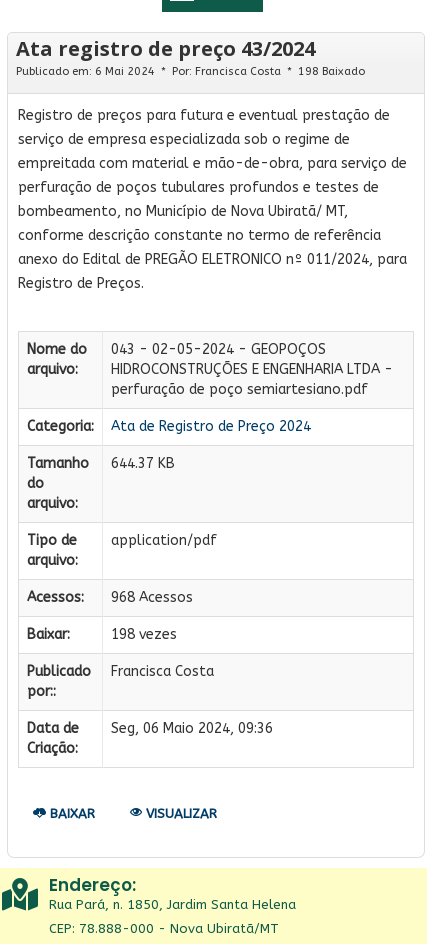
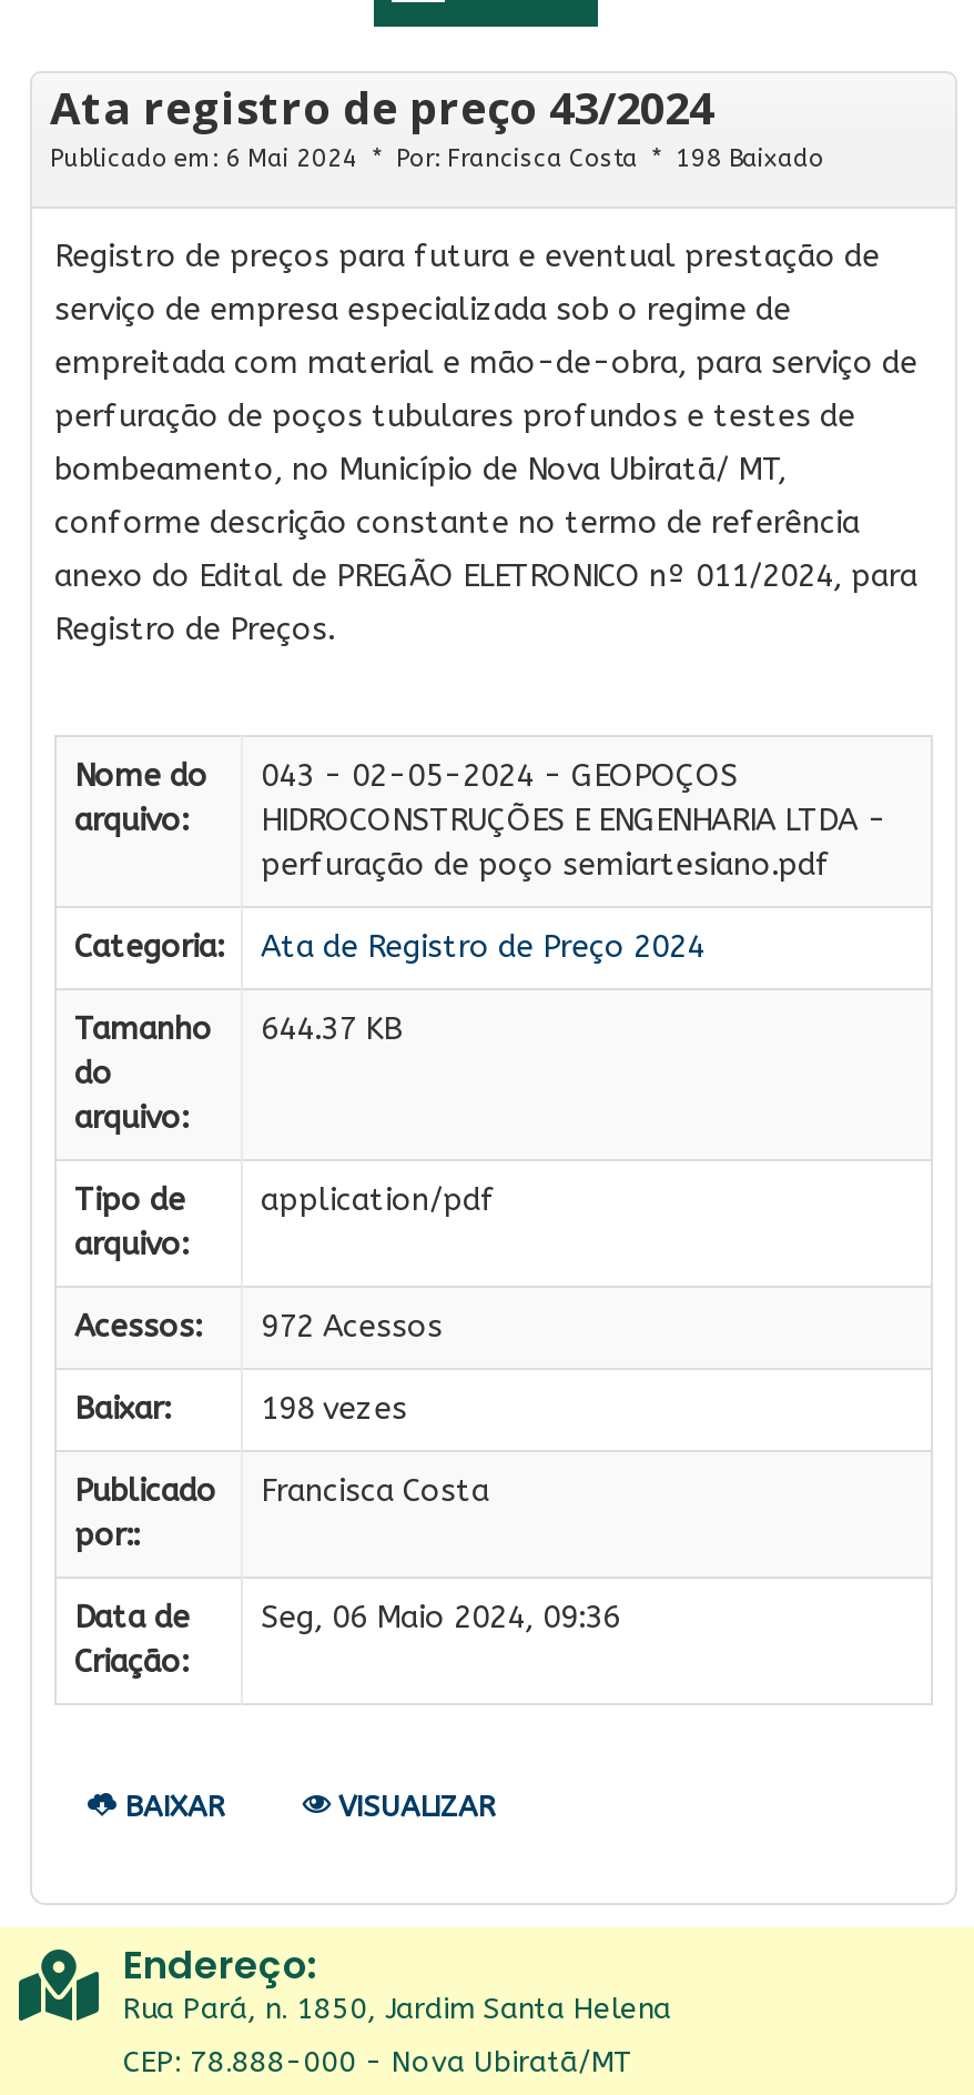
- Acessos: 968 Acessos
+ Acessos: 972 Acessos
